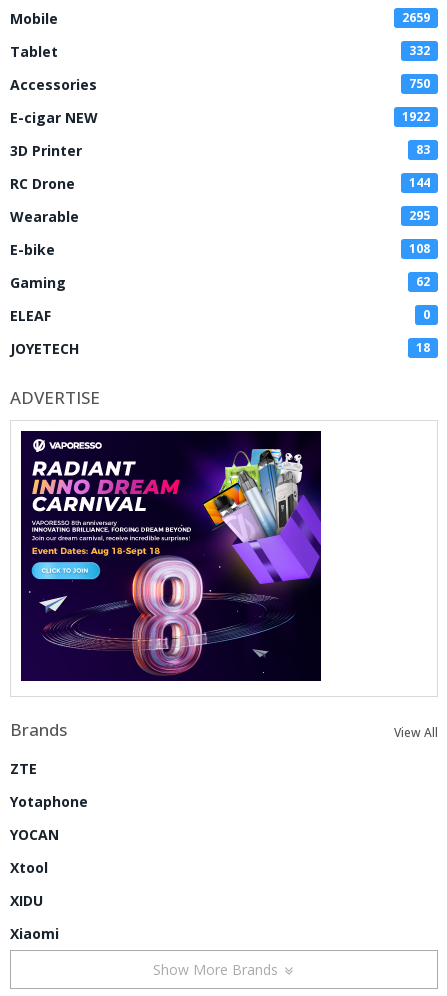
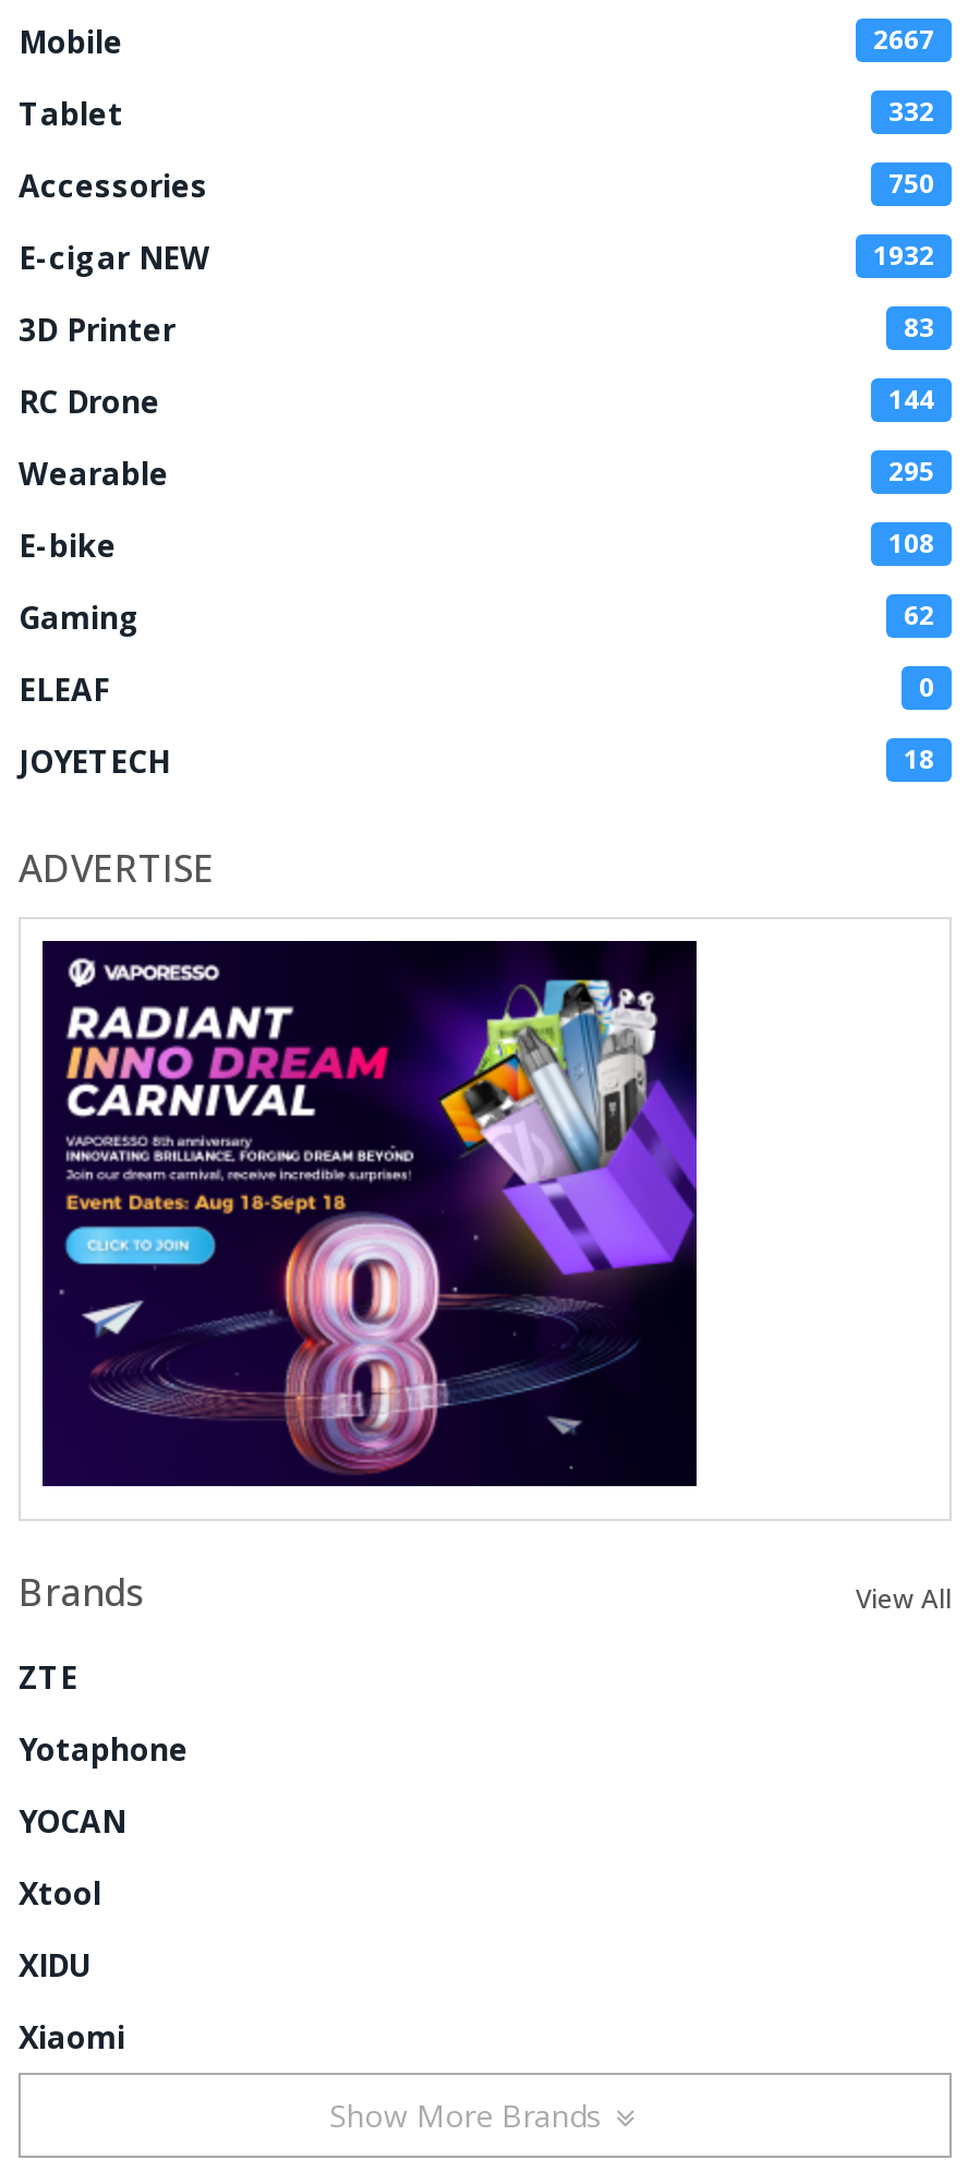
- 2659
+ 2667

- 1922
+ 1932
